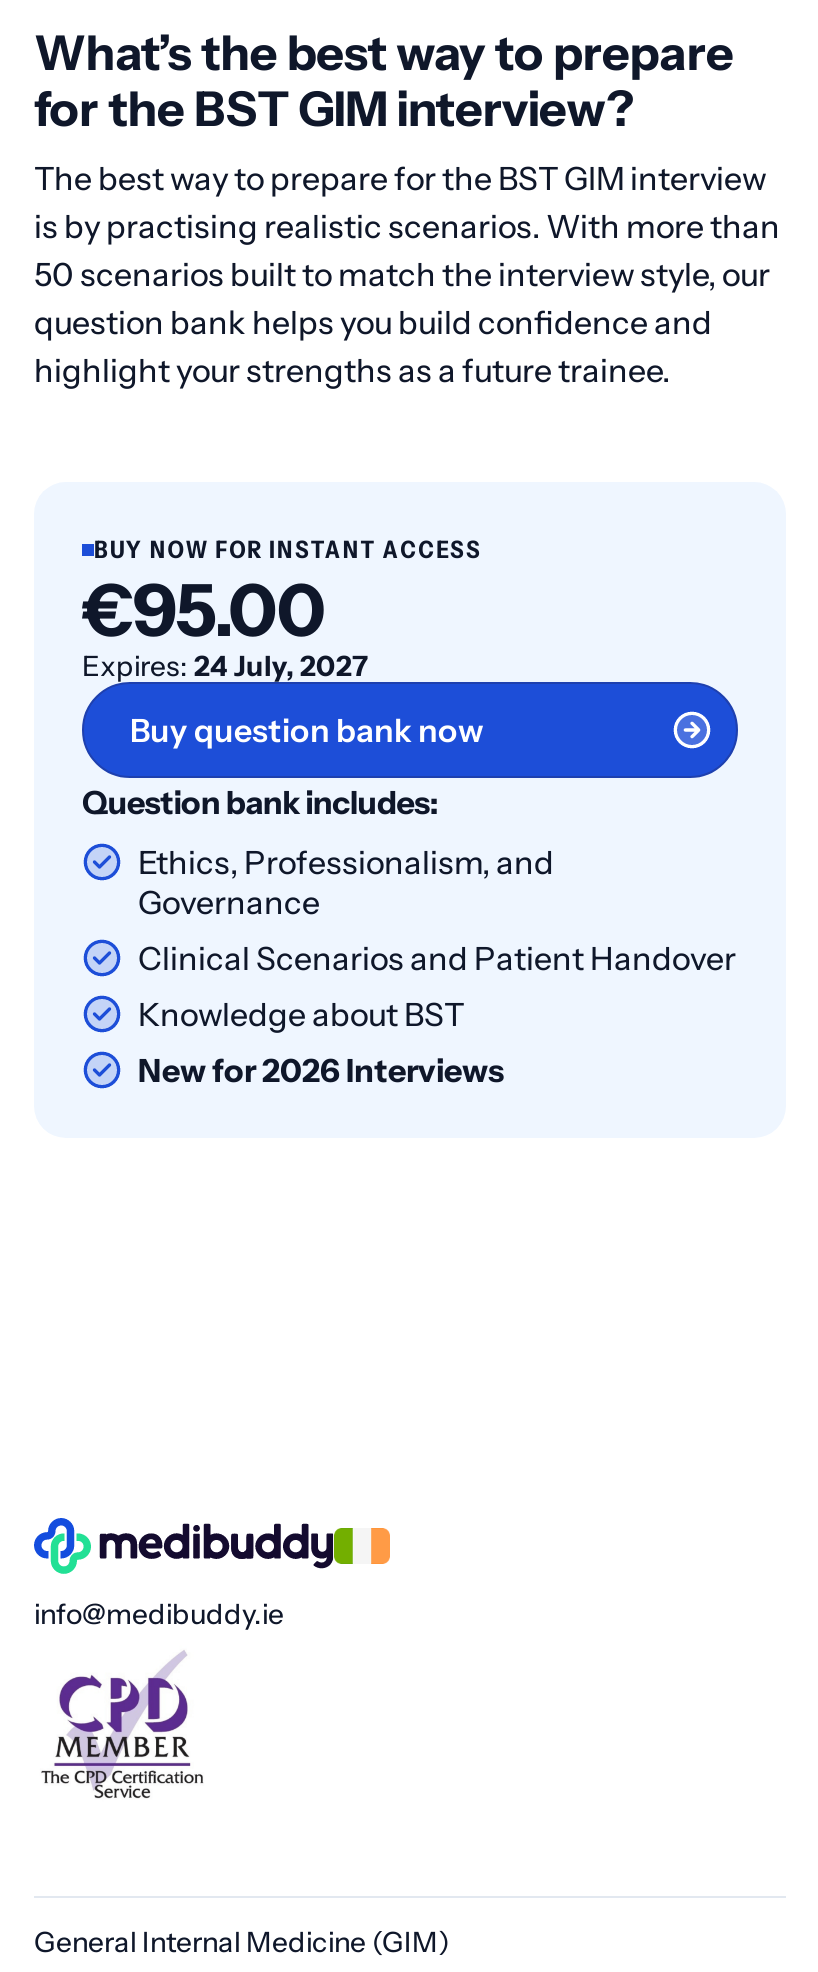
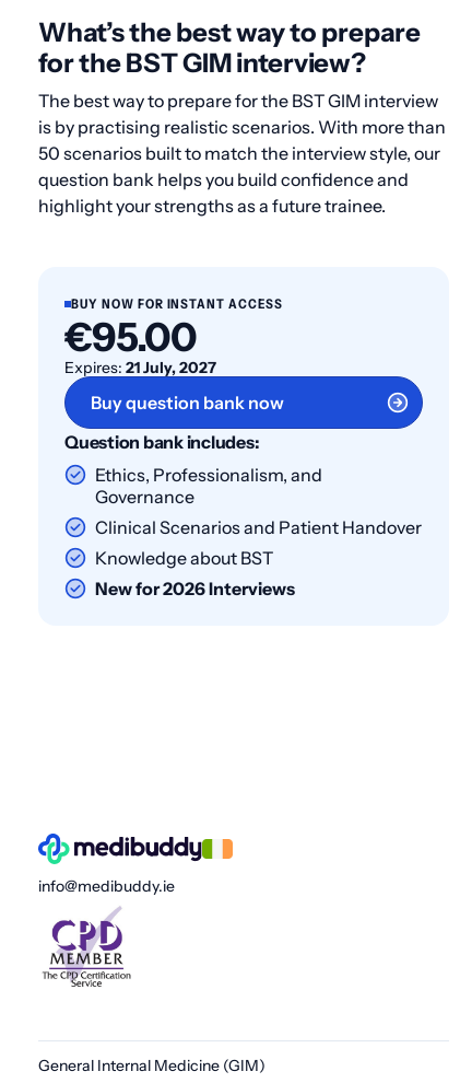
- Expires: 24 July, 2027
+ Expires: 21 July, 2027
